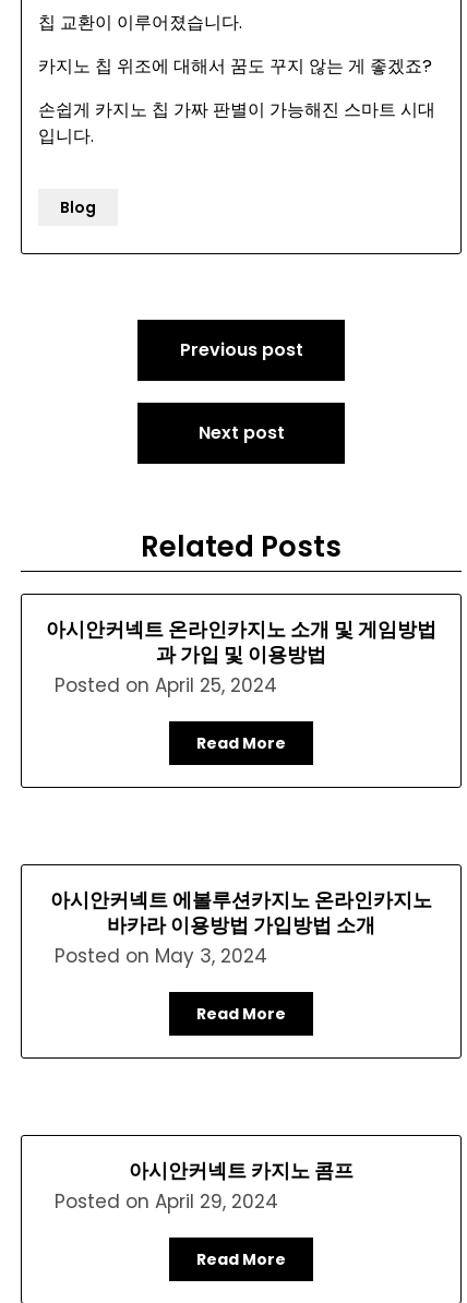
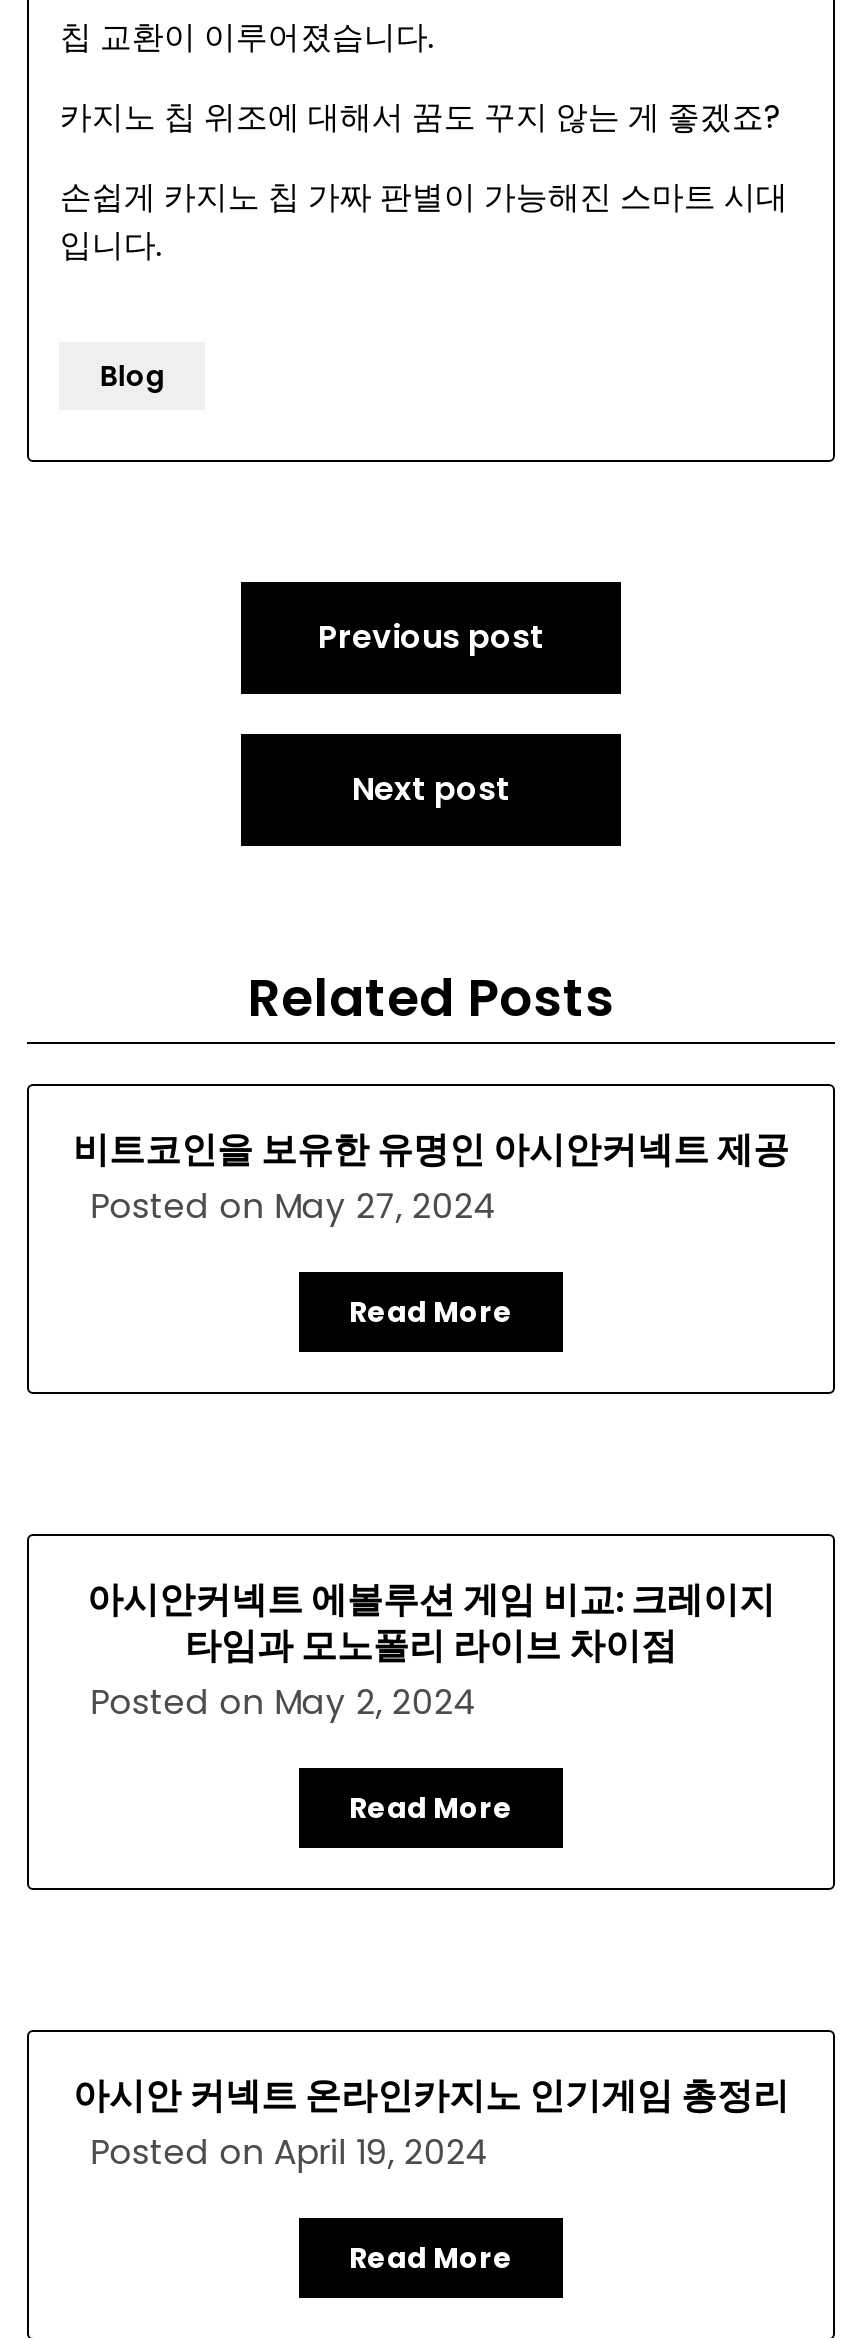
- 아시안커넥트 온라인카지노 소개 및 게임방법
- 과 가입 및 이용방법
- Posted on April 25, 2024
+ 비트코인을 보유한 유명인 아시안커넥트 제공
+ Posted on May 27, 2024

- 아시안커넥트 에볼루션카지노 온라인카지노
- 바카라 이용방법 가입방법 소개
- Posted on May 3, 2024
+ 아시안커넥트 에볼루션 게임 비교: 크레이지
+ 타임과 모노폴리 라이브 차이점
+ Posted on May 2, 2024

- 아시안커넥트 카지노 콤프
- Posted on April 29, 2024
+ 아시안 커넥트 온라인카지노 인기게임 총정리
+ Posted on April 19, 2024
